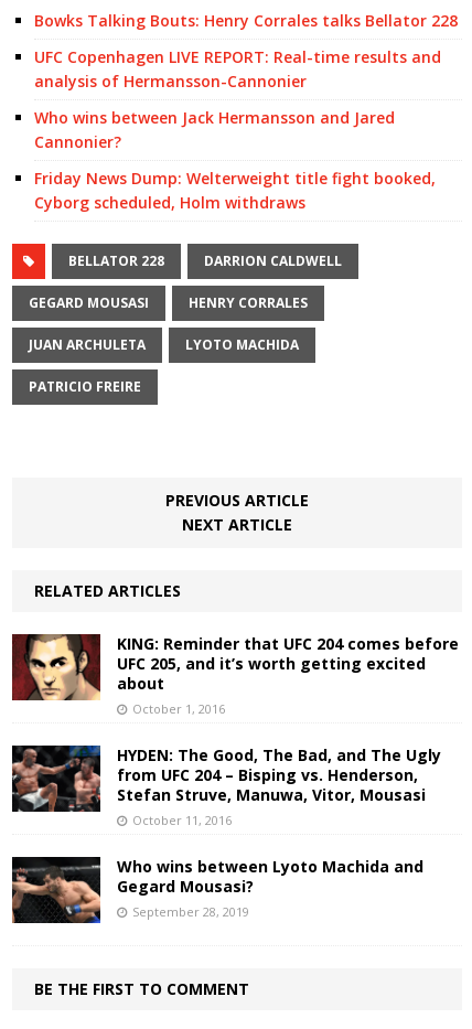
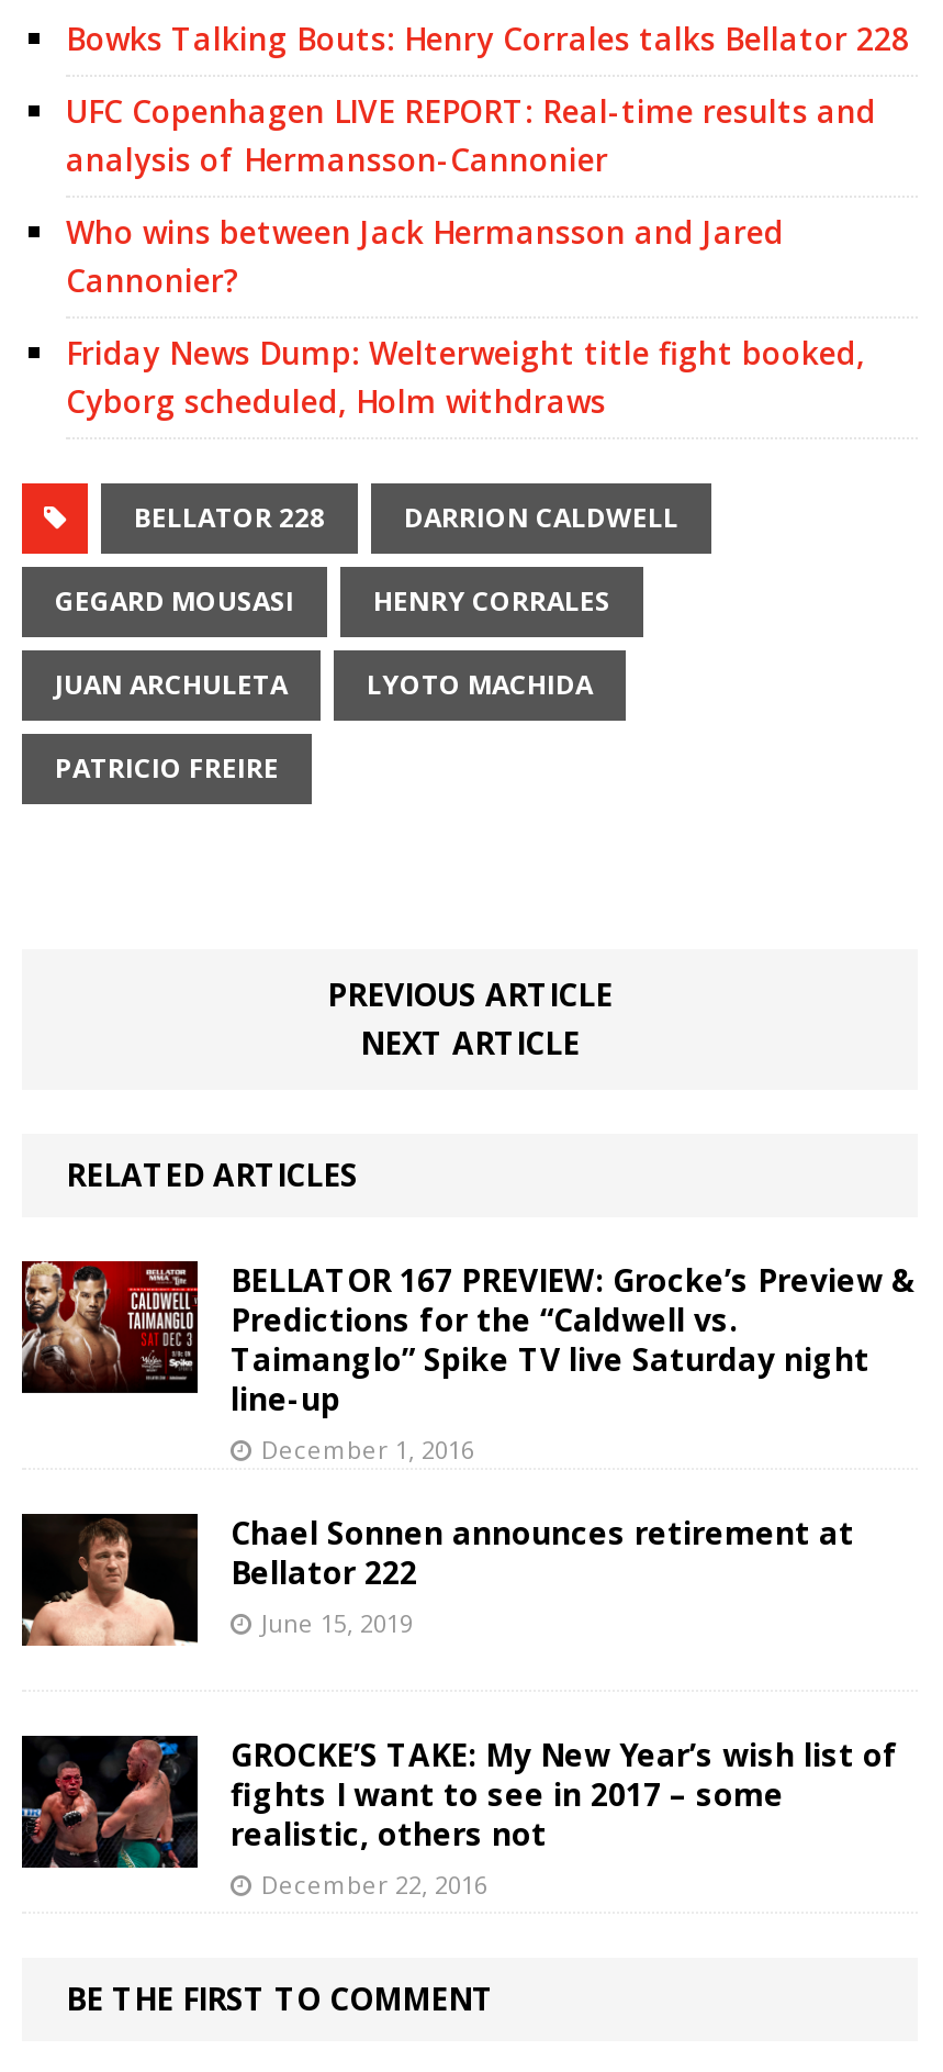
- [image]
- KING: Reminder that UFC 204 comes before
- UFC 205, and it’s worth getting excited
- about
- October 1, 2016
+ [image]
+ BELLATOR 167 PREVIEW: Grocke’s Preview &
+ Predictions for the “Caldwell vs.
+ Taimanglo” Spike TV live Saturday night
+ line-up
+ December 1, 2016

- [image]
- HYDEN: The Good, The Bad, and The Ugly
- from UFC 204 – Bisping vs. Henderson,
- Stefan Struve, Manuwa, Vitor, Mousasi
- October 11, 2016
+ [image]
+ Chael Sonnen announces retirement at
+ Bellator 222
+ June 15, 2019

- [image]
- Who wins between Lyoto Machida and
- Gegard Mousasi?
- September 28, 2019
+ [image]
+ GROCKE’S TAKE: My New Year’s wish list of
+ fights I want to see in 2017 – some
+ realistic, others not
+ December 22, 2016
